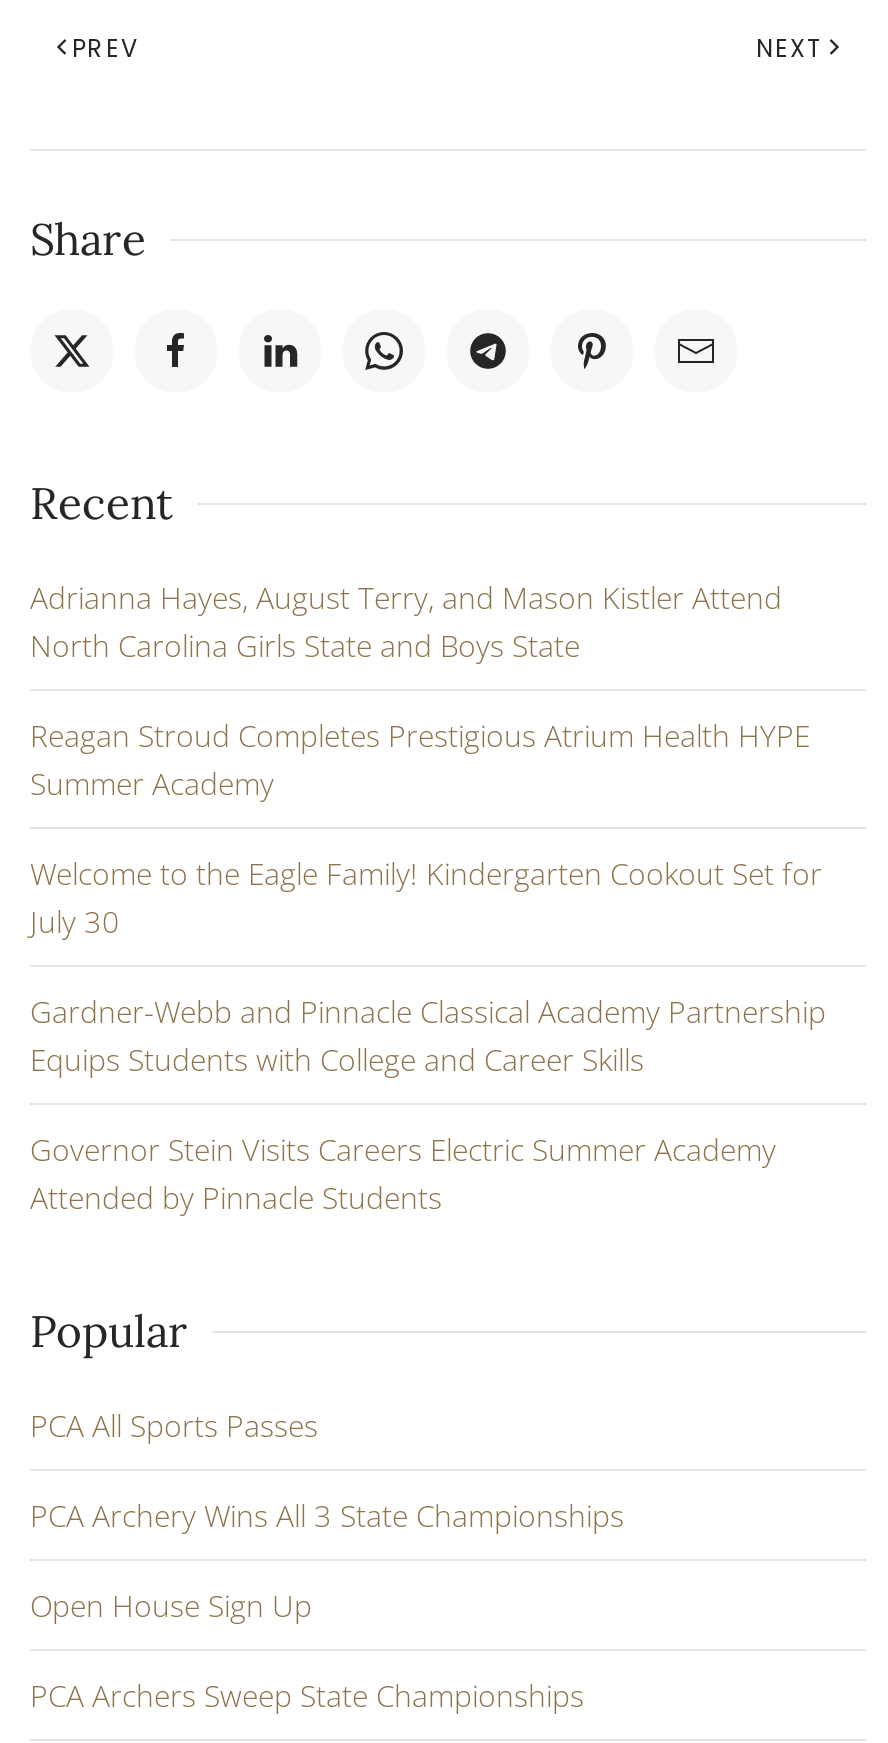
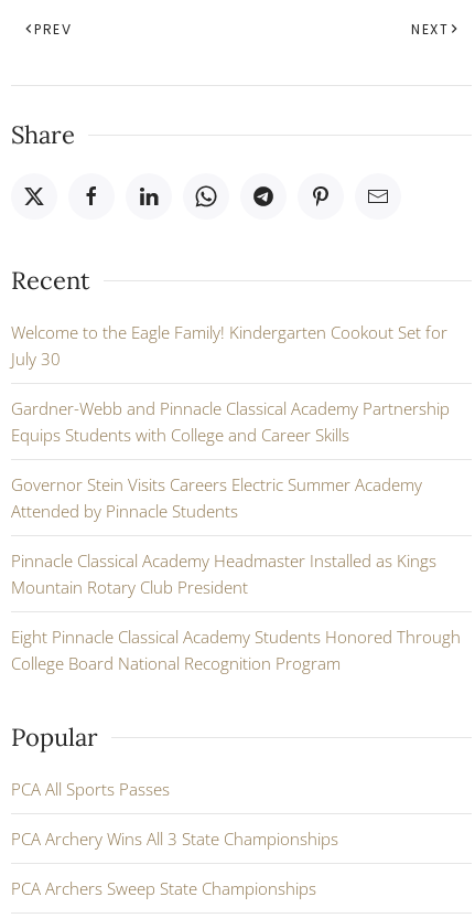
- Adrianna Hayes, August Terry, and Mason Kistler Attend
- North Carolina Girls State and Boys State
- Reagan Stroud Completes Prestigious Atrium Health HYPE
- Summer Academy

moved up: Welcome to the Eagle Family! Kindergarten Cookout Set for | July 30 | Gardner-Webb and Pinnacle Classical Academy Partnership | Equips Students with College and Career Skills | Governor Stein Visits Careers Electric Summer Academy | Attended by Pinnacle Students

+ Pinnacle Classical Academy Headmaster Installed as Kings
+ Mountain Rotary Club President
+ Eight Pinnacle Classical Academy Students Honored Through
+ College Board National Recognition Program

- Open House Sign Up
